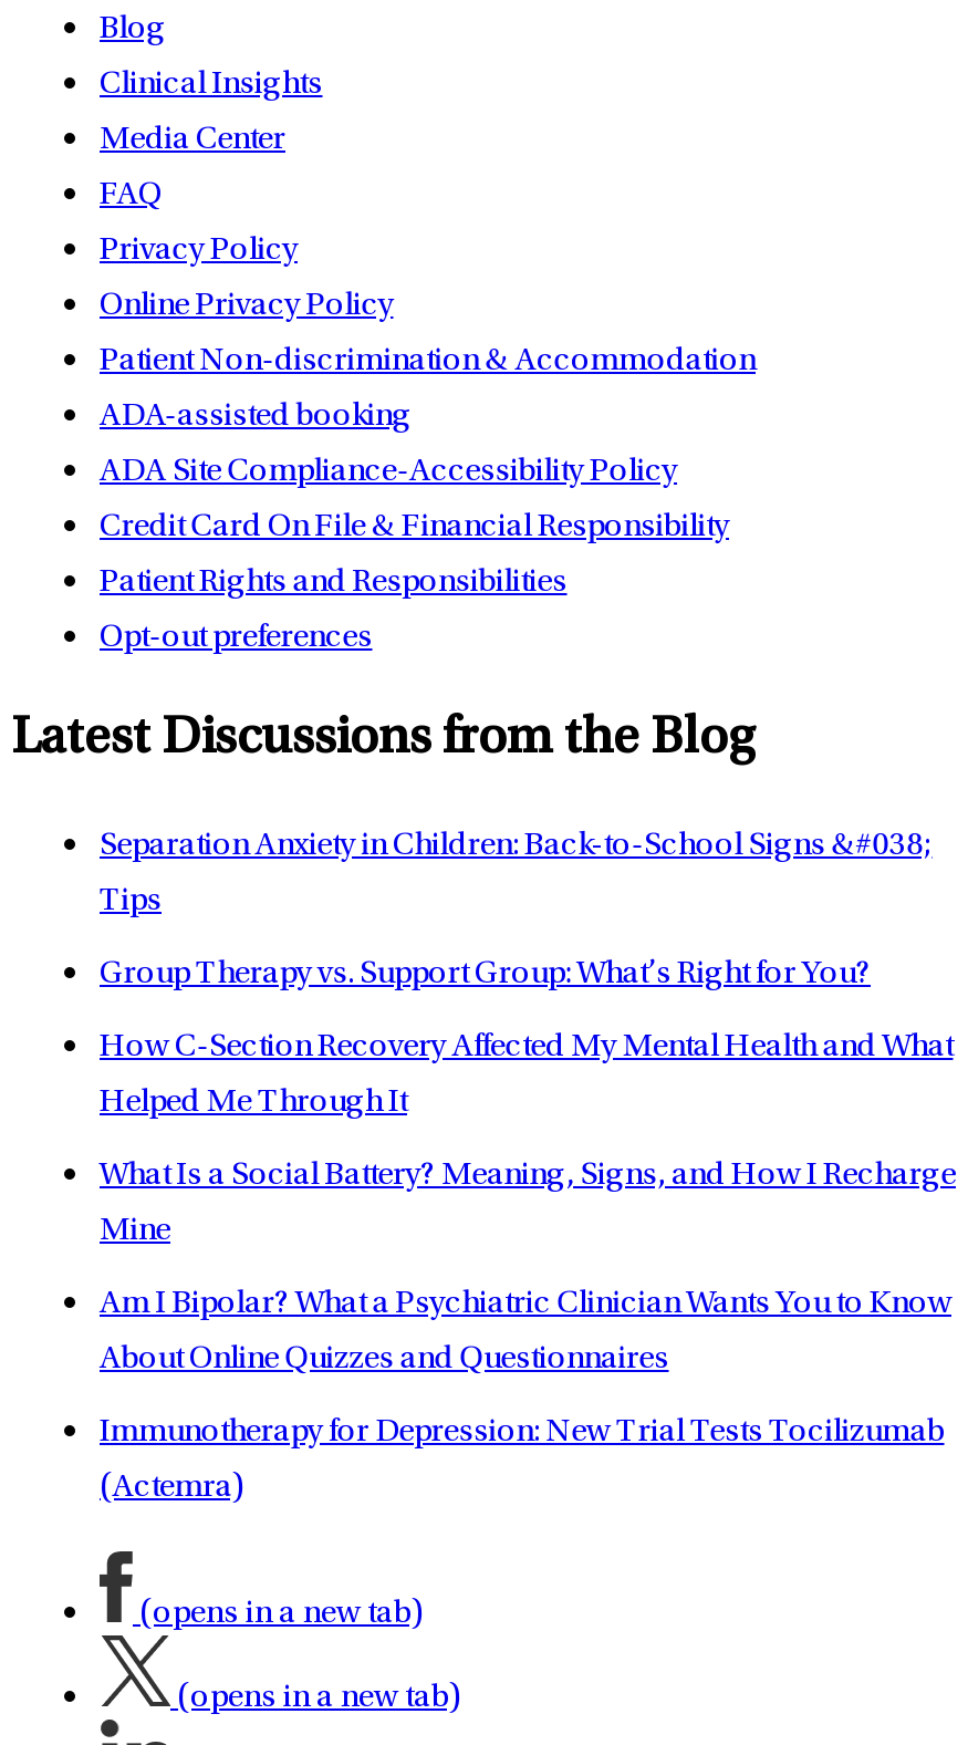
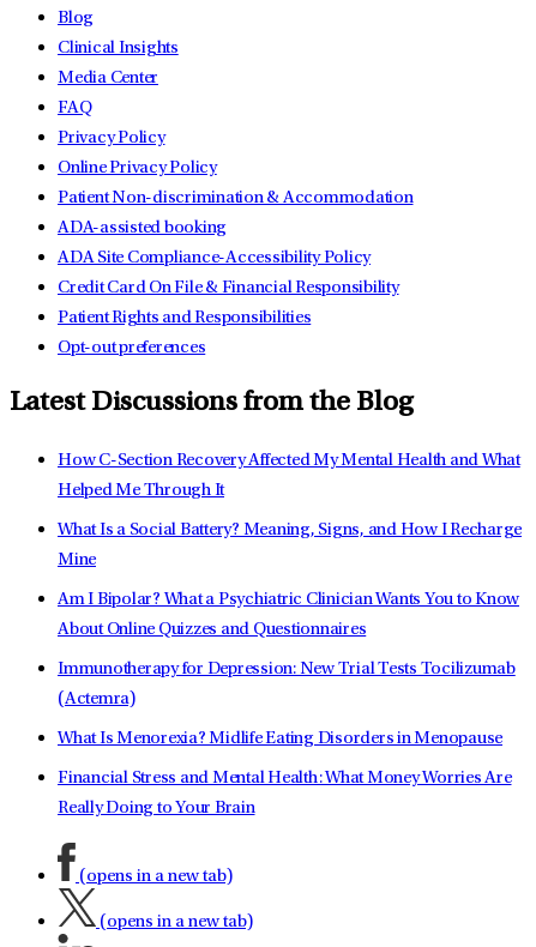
- Separation Anxiety in Children: Back-to-School Signs &#038;
- Tips
- Group Therapy vs. Support Group: What’s Right for You?

moved up: How C-Section Recovery Affected My Mental Health and What | Helped Me Through It | What Is a Social Battery? Meaning, Signs, and How I Recharge | Mine | Am I Bipolar? What a Psychiatric Clinician Wants You to Know | About Online Quizzes and Questionnaires | Immunotherapy for Depression: New Trial Tests Tocilizumab | (Actemra)

+ What Is Menorexia? Midlife Eating Disorders in Menopause
+ Financial Stress and Mental Health: What Money Worries Are
+ Really Doing to Your Brain
